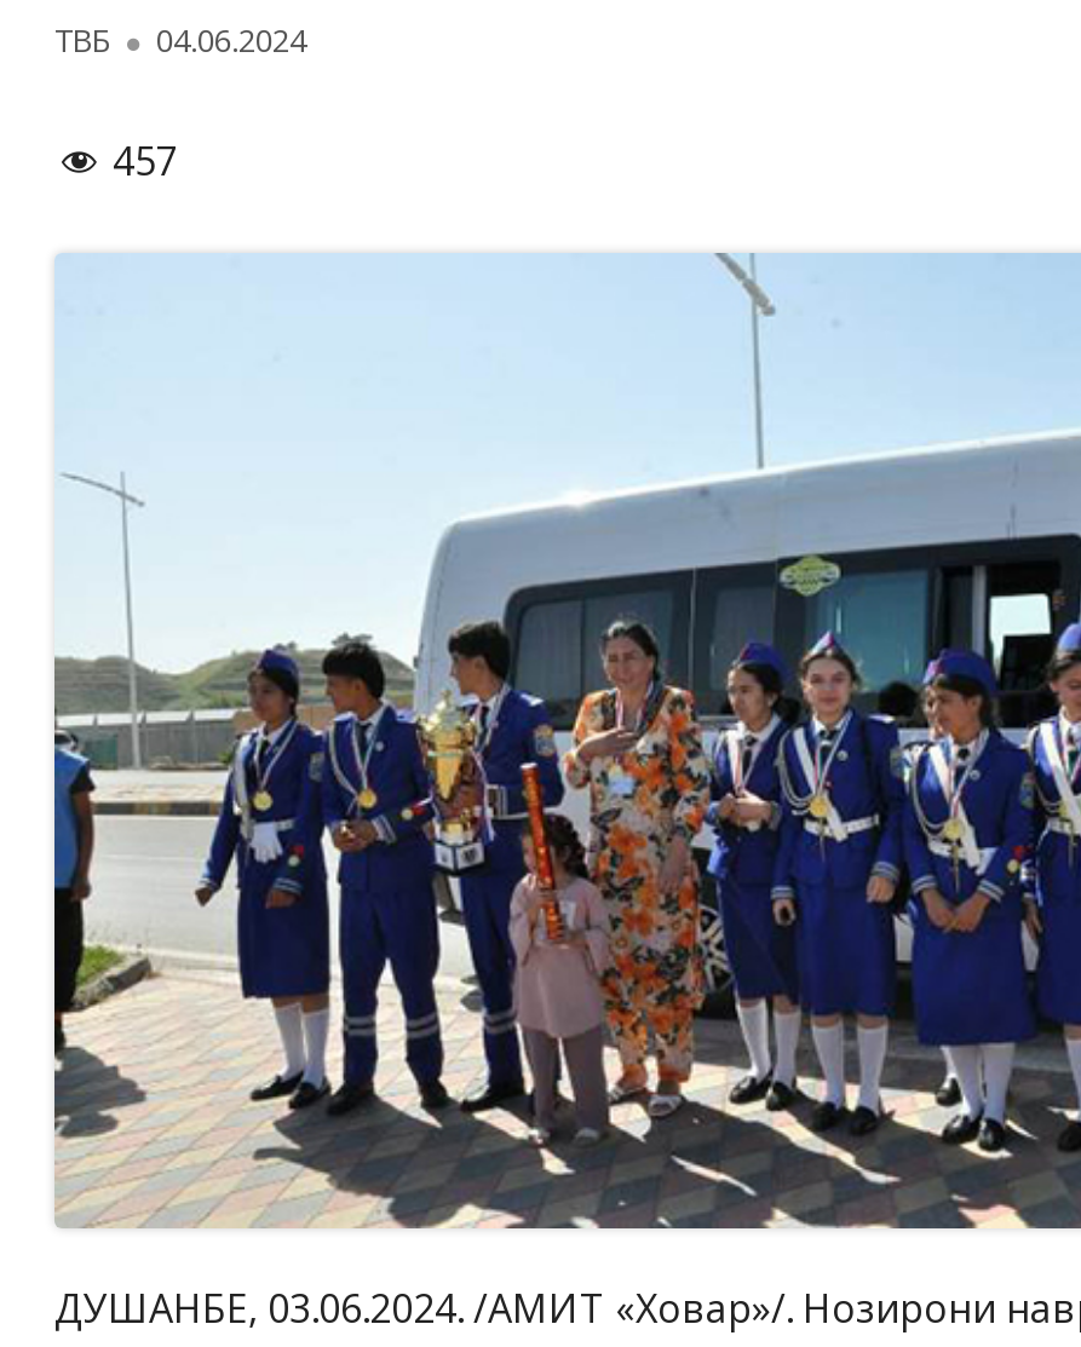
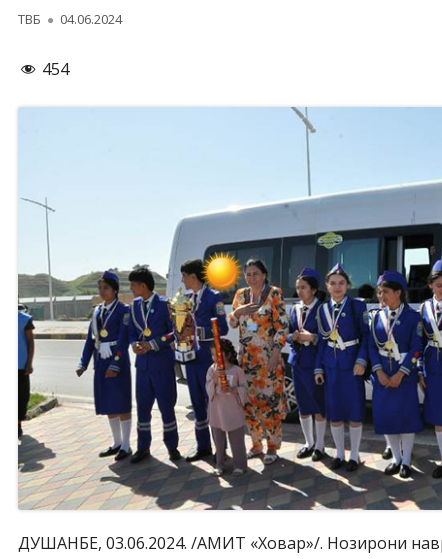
- 457
+ 454

- [image]
+ [image]
